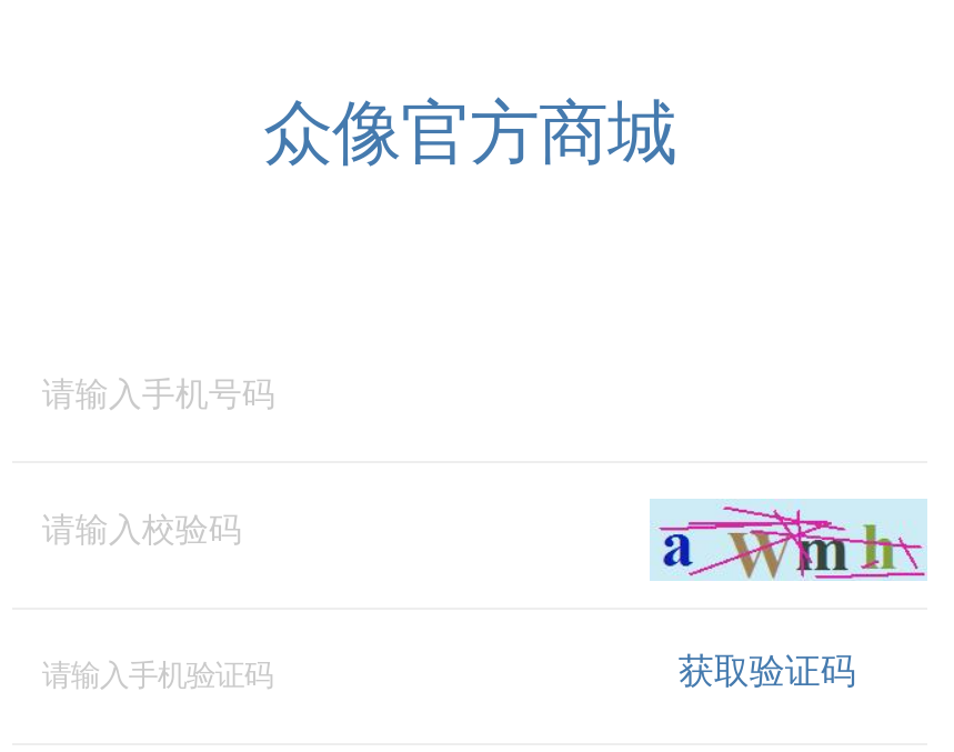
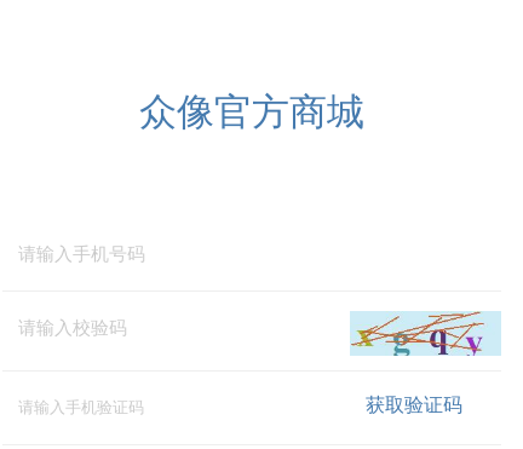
- [image]
+ [image]
